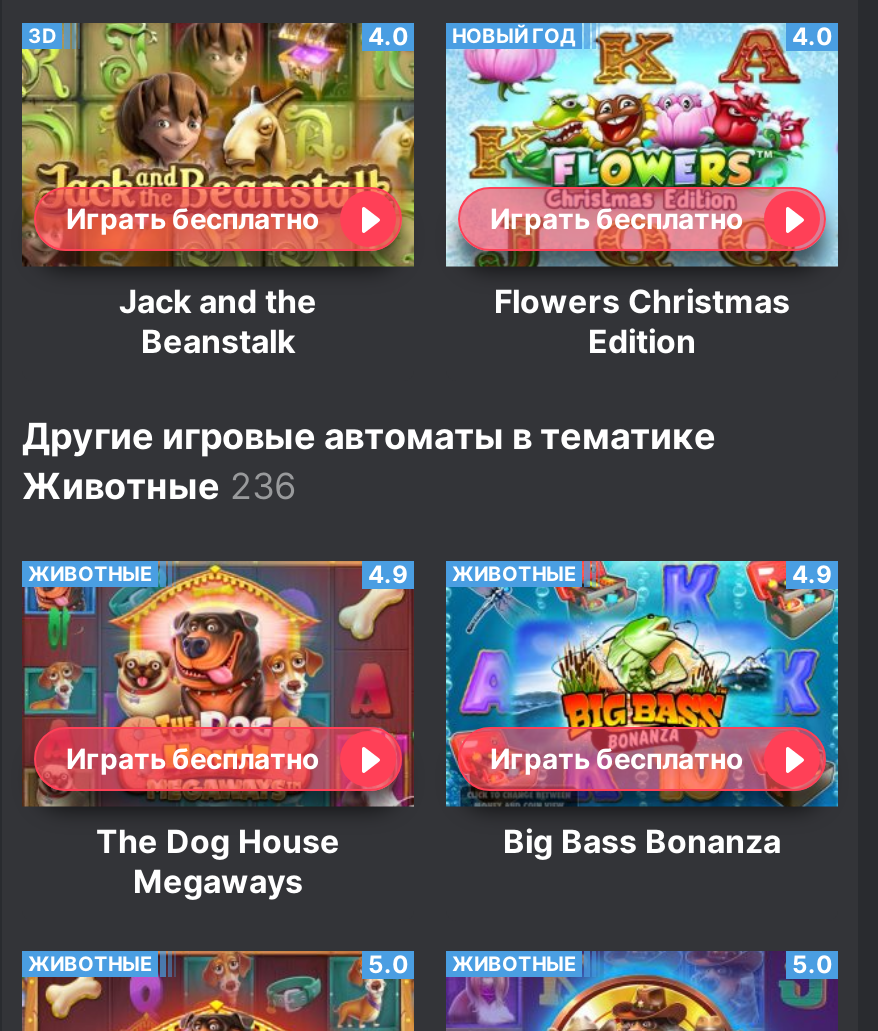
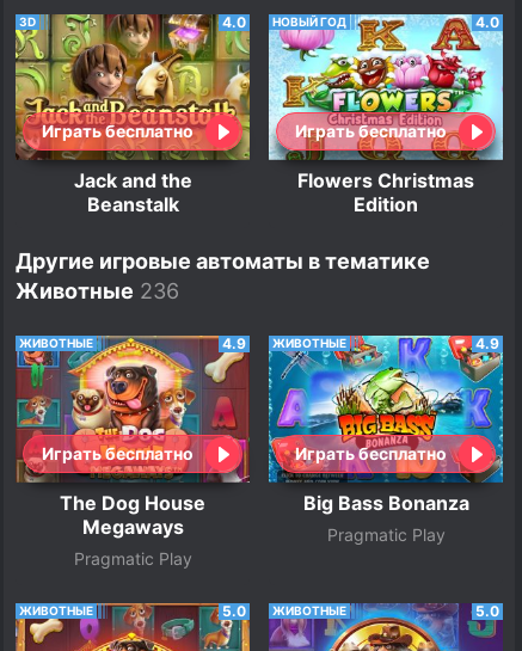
+ Pragmatic Play

+ Pragmatic Play
